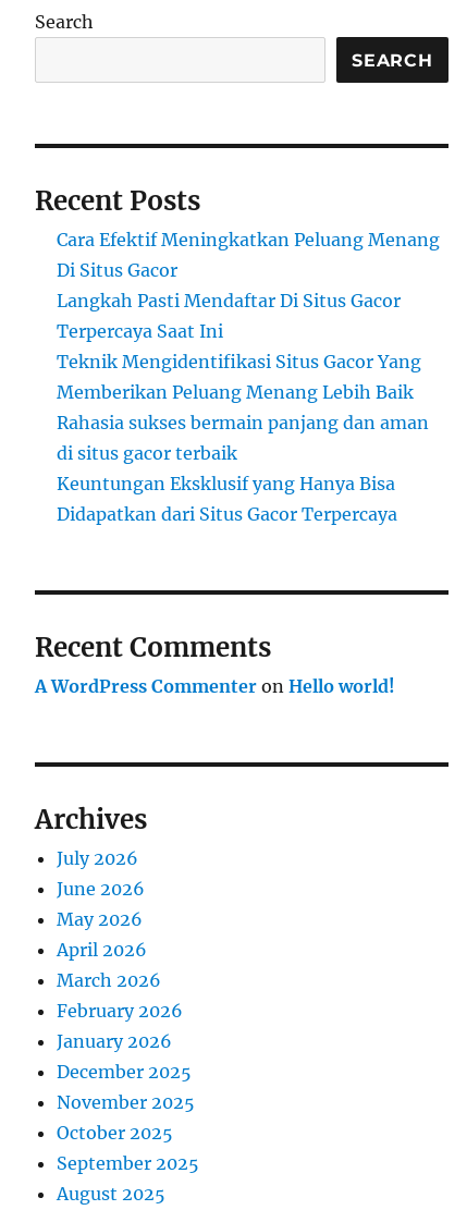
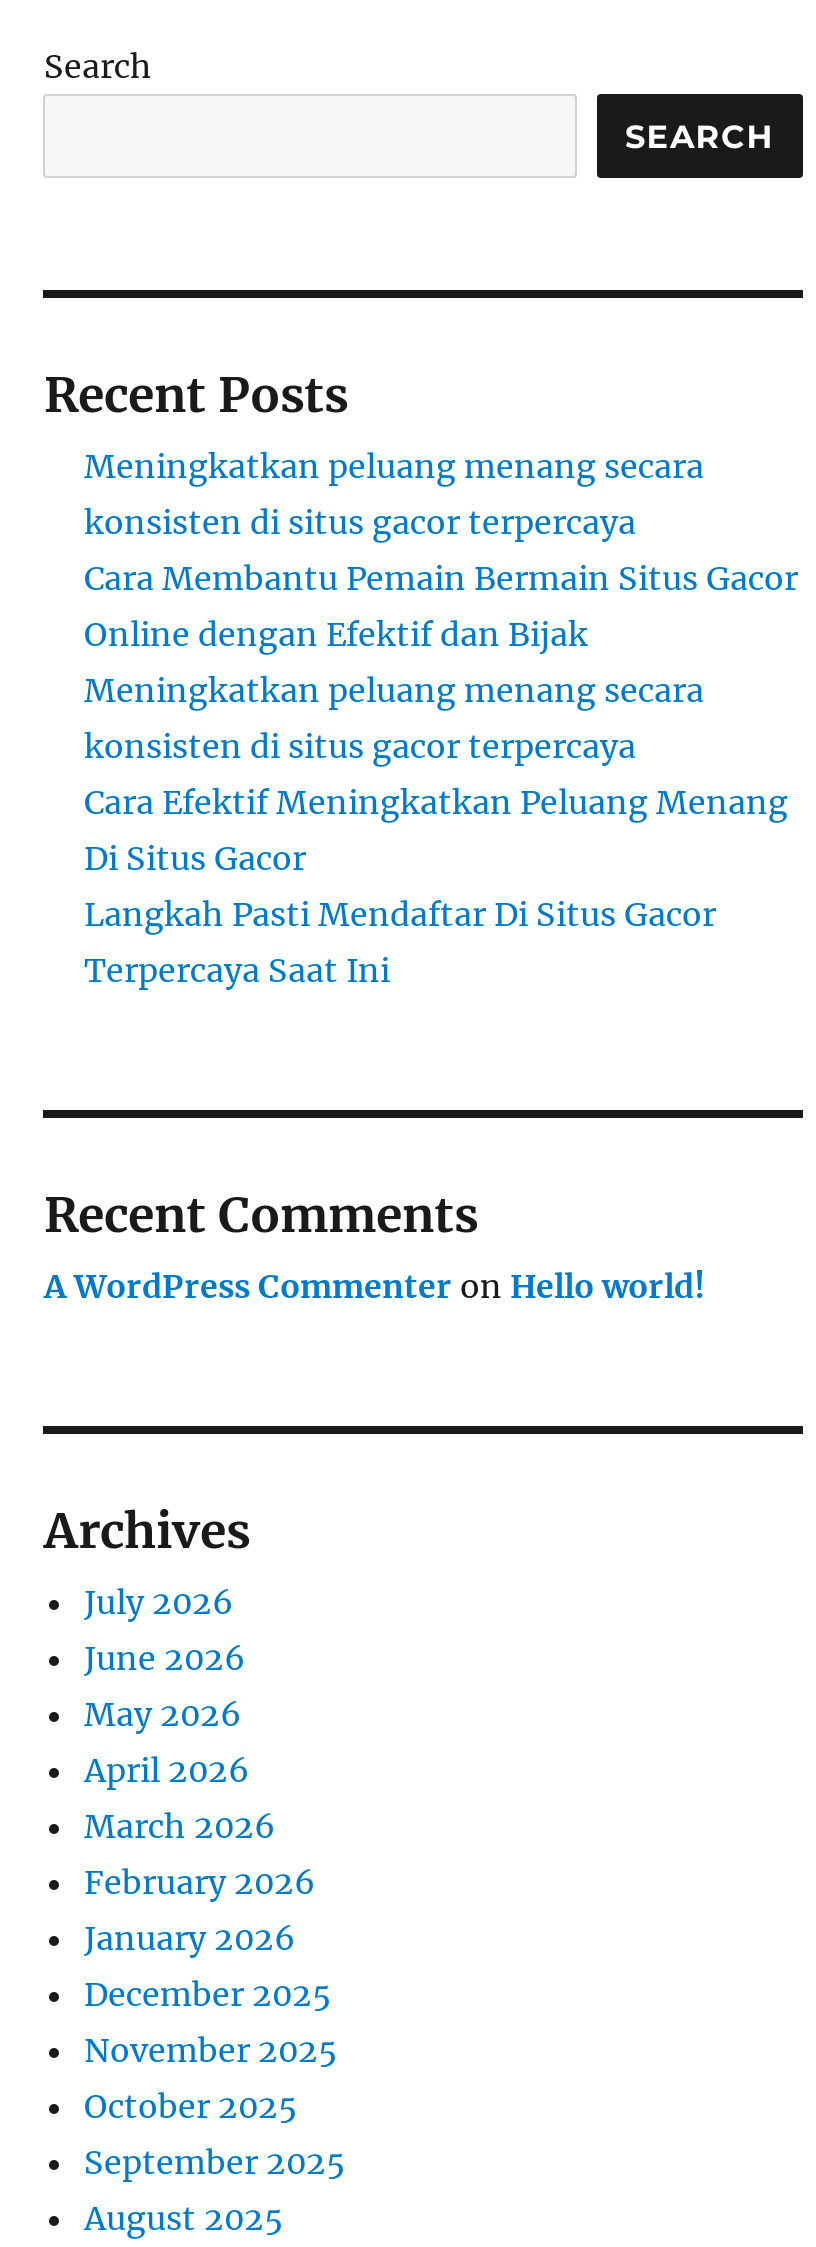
+ Meningkatkan peluang menang secara
+ konsisten di situs gacor terpercaya
+ Cara Membantu Pemain Bermain Situs Gacor
+ Online dengan Efektif dan Bijak
+ Meningkatkan peluang menang secara
+ konsisten di situs gacor terpercaya

moved down: Cara Efektif Meningkatkan Peluang Menang | Di Situs Gacor | Langkah Pasti Mendaftar Di Situs Gacor | Terpercaya Saat Ini

- Teknik Mengidentifikasi Situs Gacor Yang
- Memberikan Peluang Menang Lebih Baik
- Rahasia sukses bermain panjang dan aman
- di situs gacor terbaik
- Keuntungan Eksklusif yang Hanya Bisa
- Didapatkan dari Situs Gacor Terpercaya
